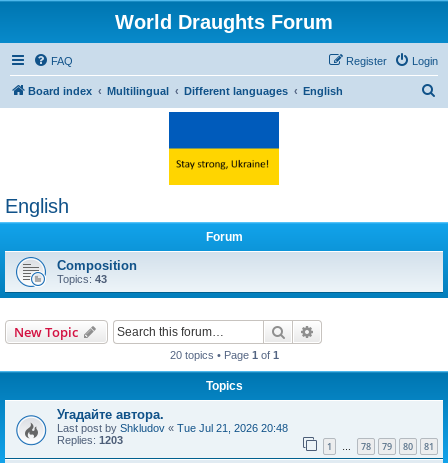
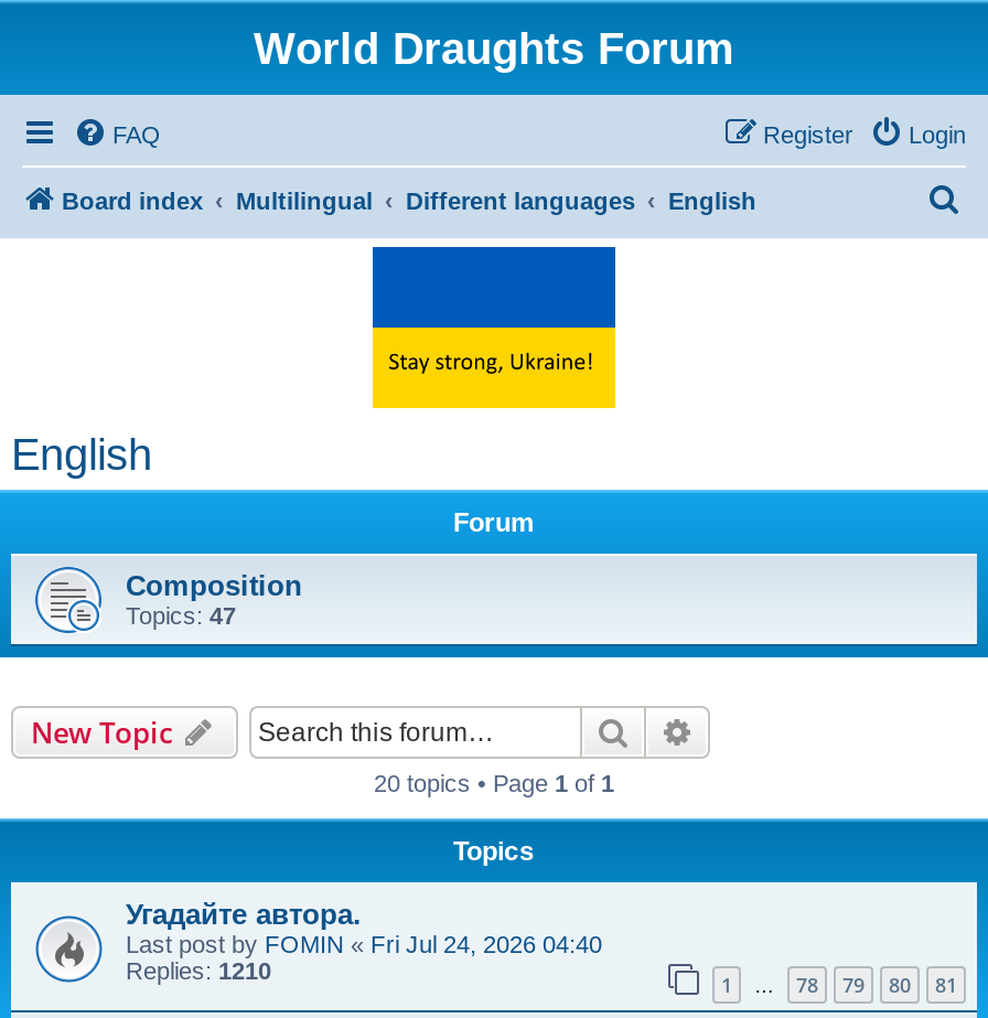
- Topics: 43
+ Topics: 47

- Last post by Shkludov «Tue Jul 21, 2026 20:48
+ Last post by FOMIN «Fri Jul 24, 2026 04:40

- Replies: 1203
+ Replies: 1210
